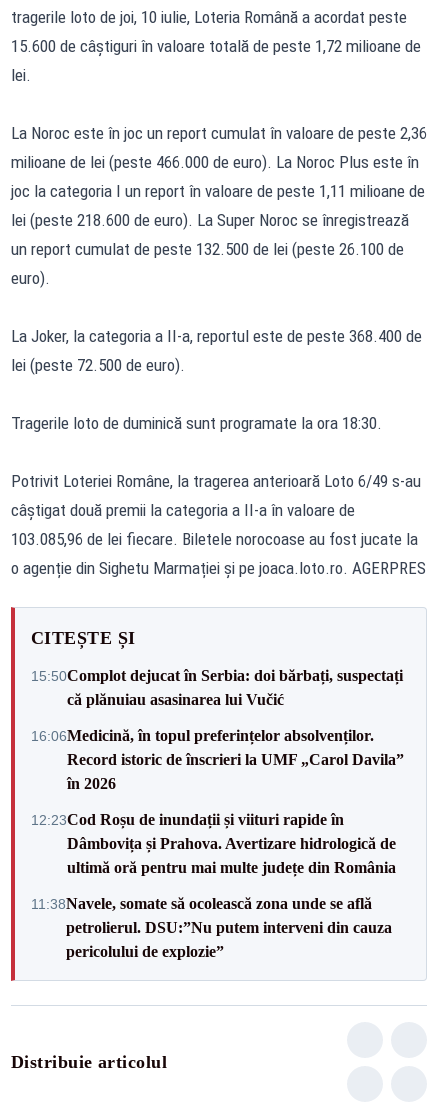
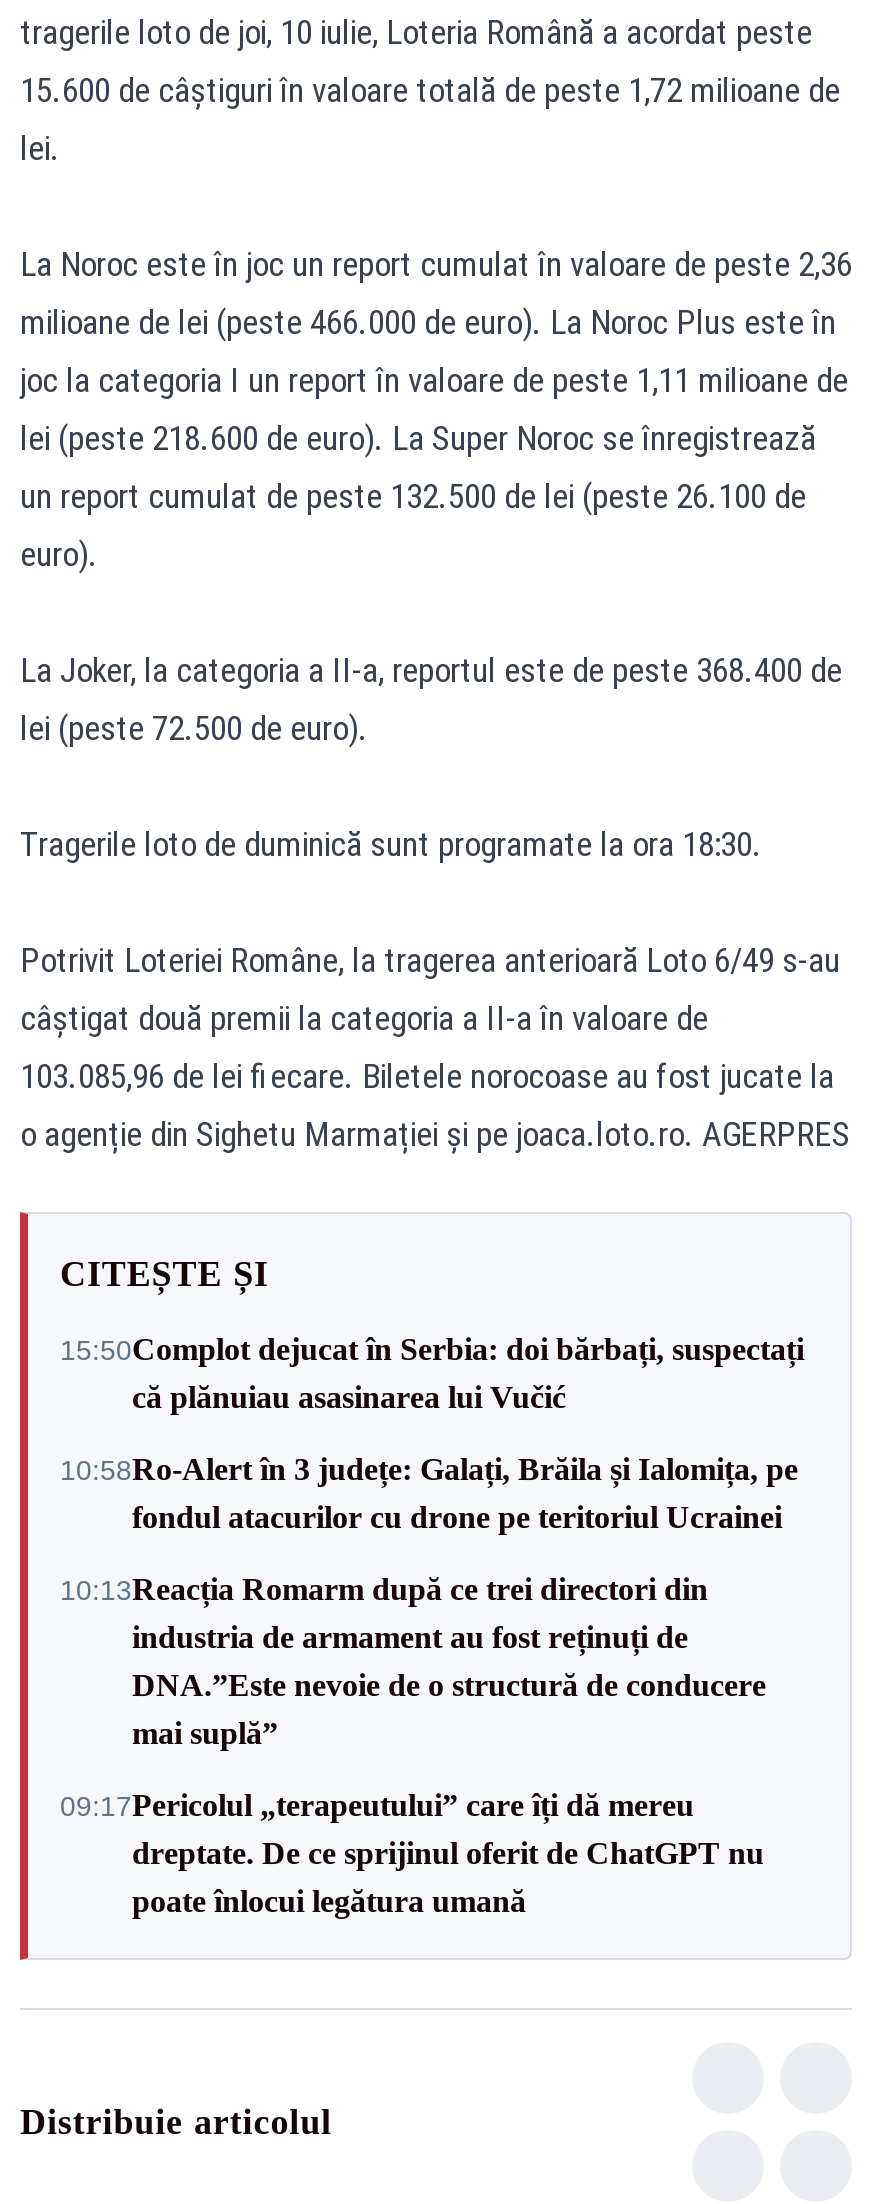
- 16:06Medicină, în topul preferințelor absolvenților.
- Record istoric de înscrieri la UMF „Carol Davila”
- în 2026
+ 10:58Ro‑Alert în 3 județe: Galați, Brăila și Ialomița, pe
+ fondul atacurilor cu drone pe teritoriul Ucrainei

- 12:23Cod Roșu de inundații și viituri rapide în
- Dâmbovița și Prahova. Avertizare hidrologică de
- ultimă oră pentru mai multe județe din România
+ 10:13Reacția Romarm după ce trei directori din
+ industria de armament au fost reținuți de
+ DNA.”Este nevoie de o structură de conducere
+ mai suplă”

- 11:38Navele, somate să ocolească zona unde se află
- petrolierul. DSU:”Nu putem interveni din cauza
- pericolului de explozie”
+ 09:17Pericolul „terapeutului” care îți dă mereu
+ dreptate. De ce sprijinul oferit de ChatGPT nu
+ poate înlocui legătura umană
